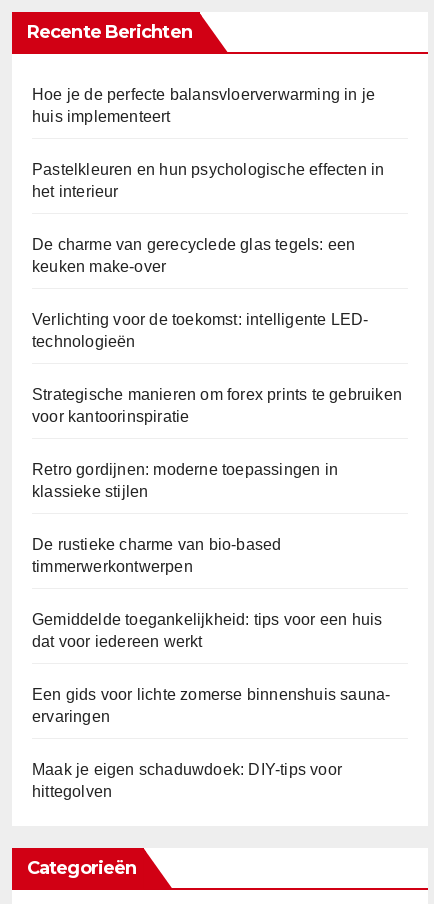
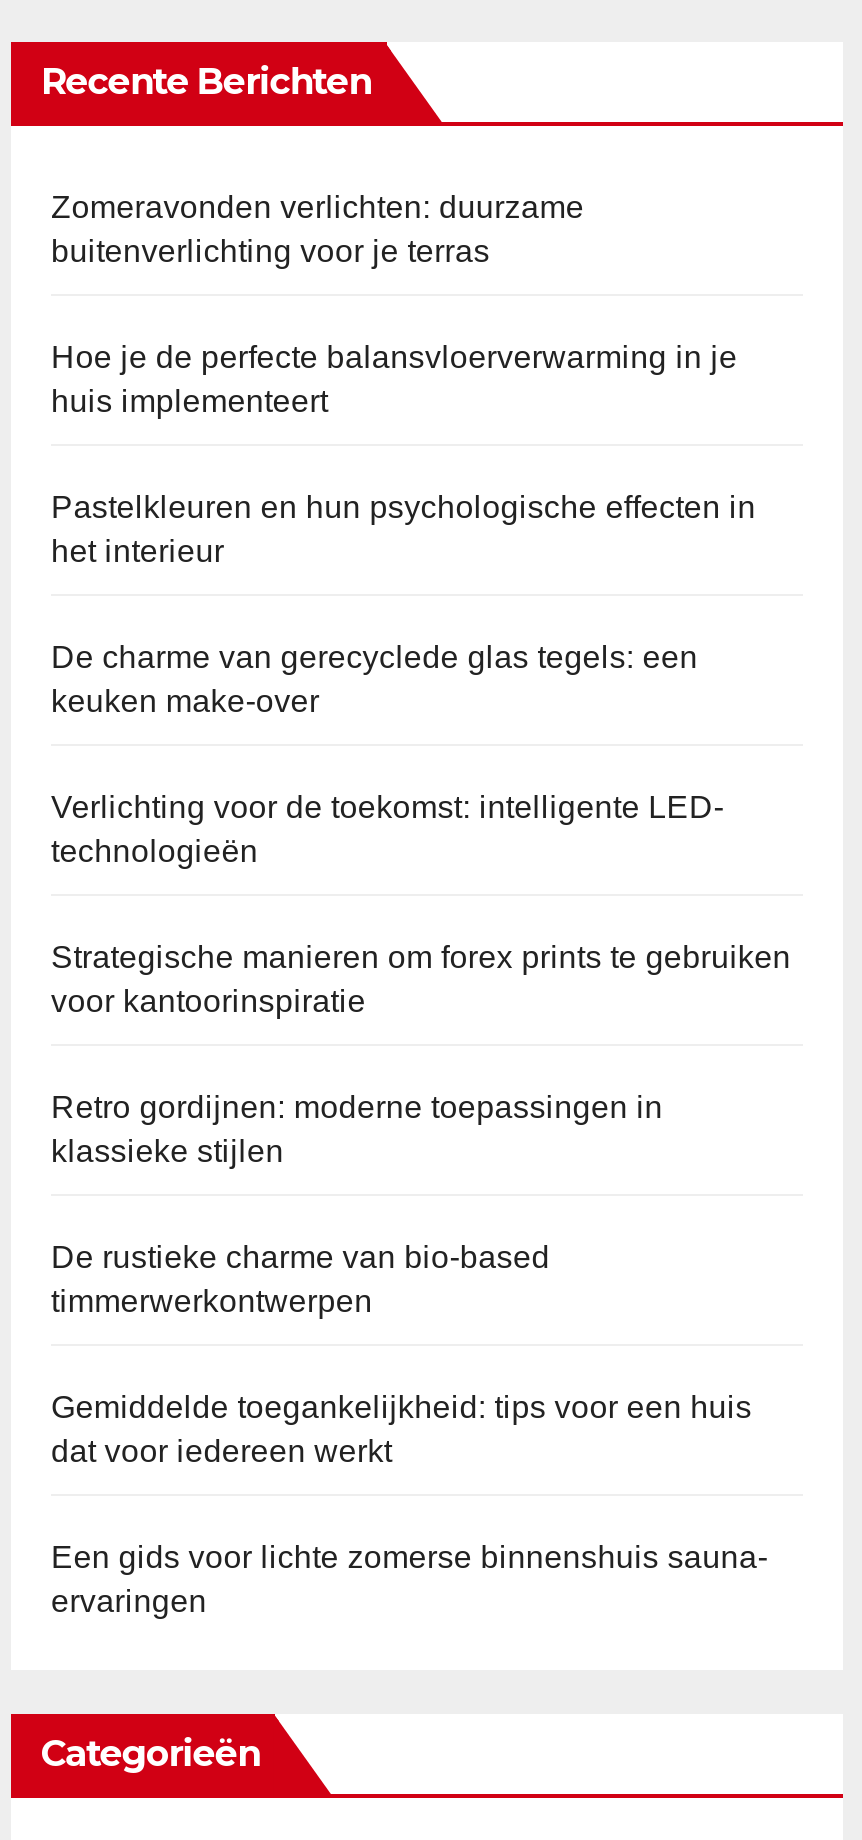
+ Zomeravonden verlichten: duurzame
+ buitenverlichting voor je terras

moved down: Hoe je de perfecte balansvloerverwarming in je | huis implementeert | Pastelkleuren en hun psychologische effecten in | ... | Een gids voor lichte zomerse binnenshuis sauna- | ervaringen

- Maak je eigen schaduwdoek: DIY-tips voor
- hittegolven
